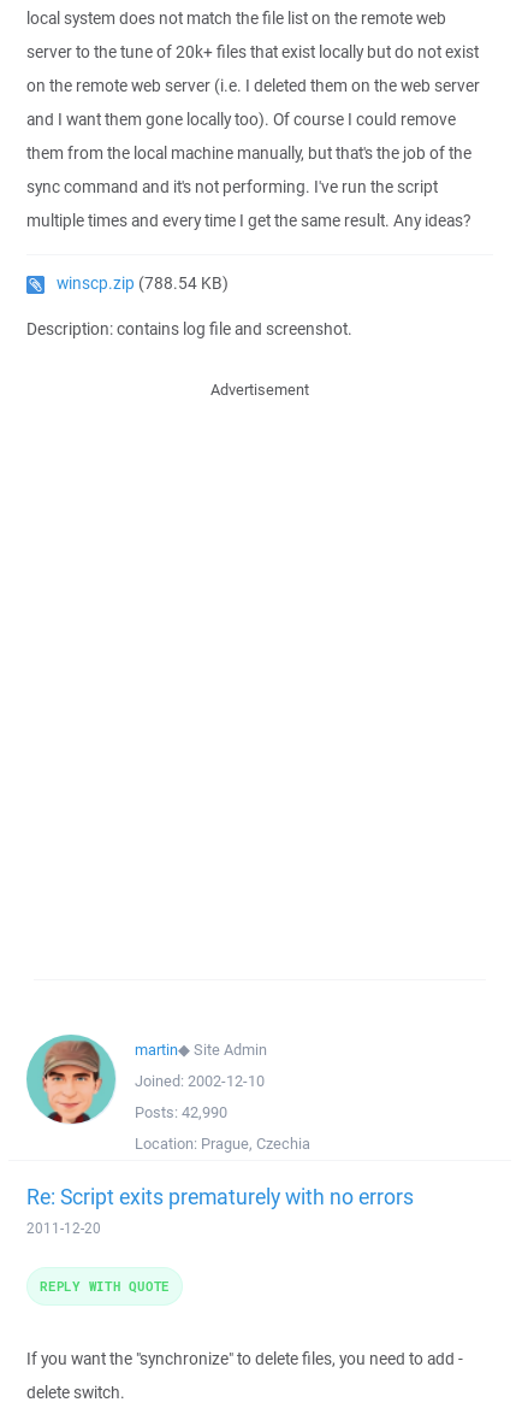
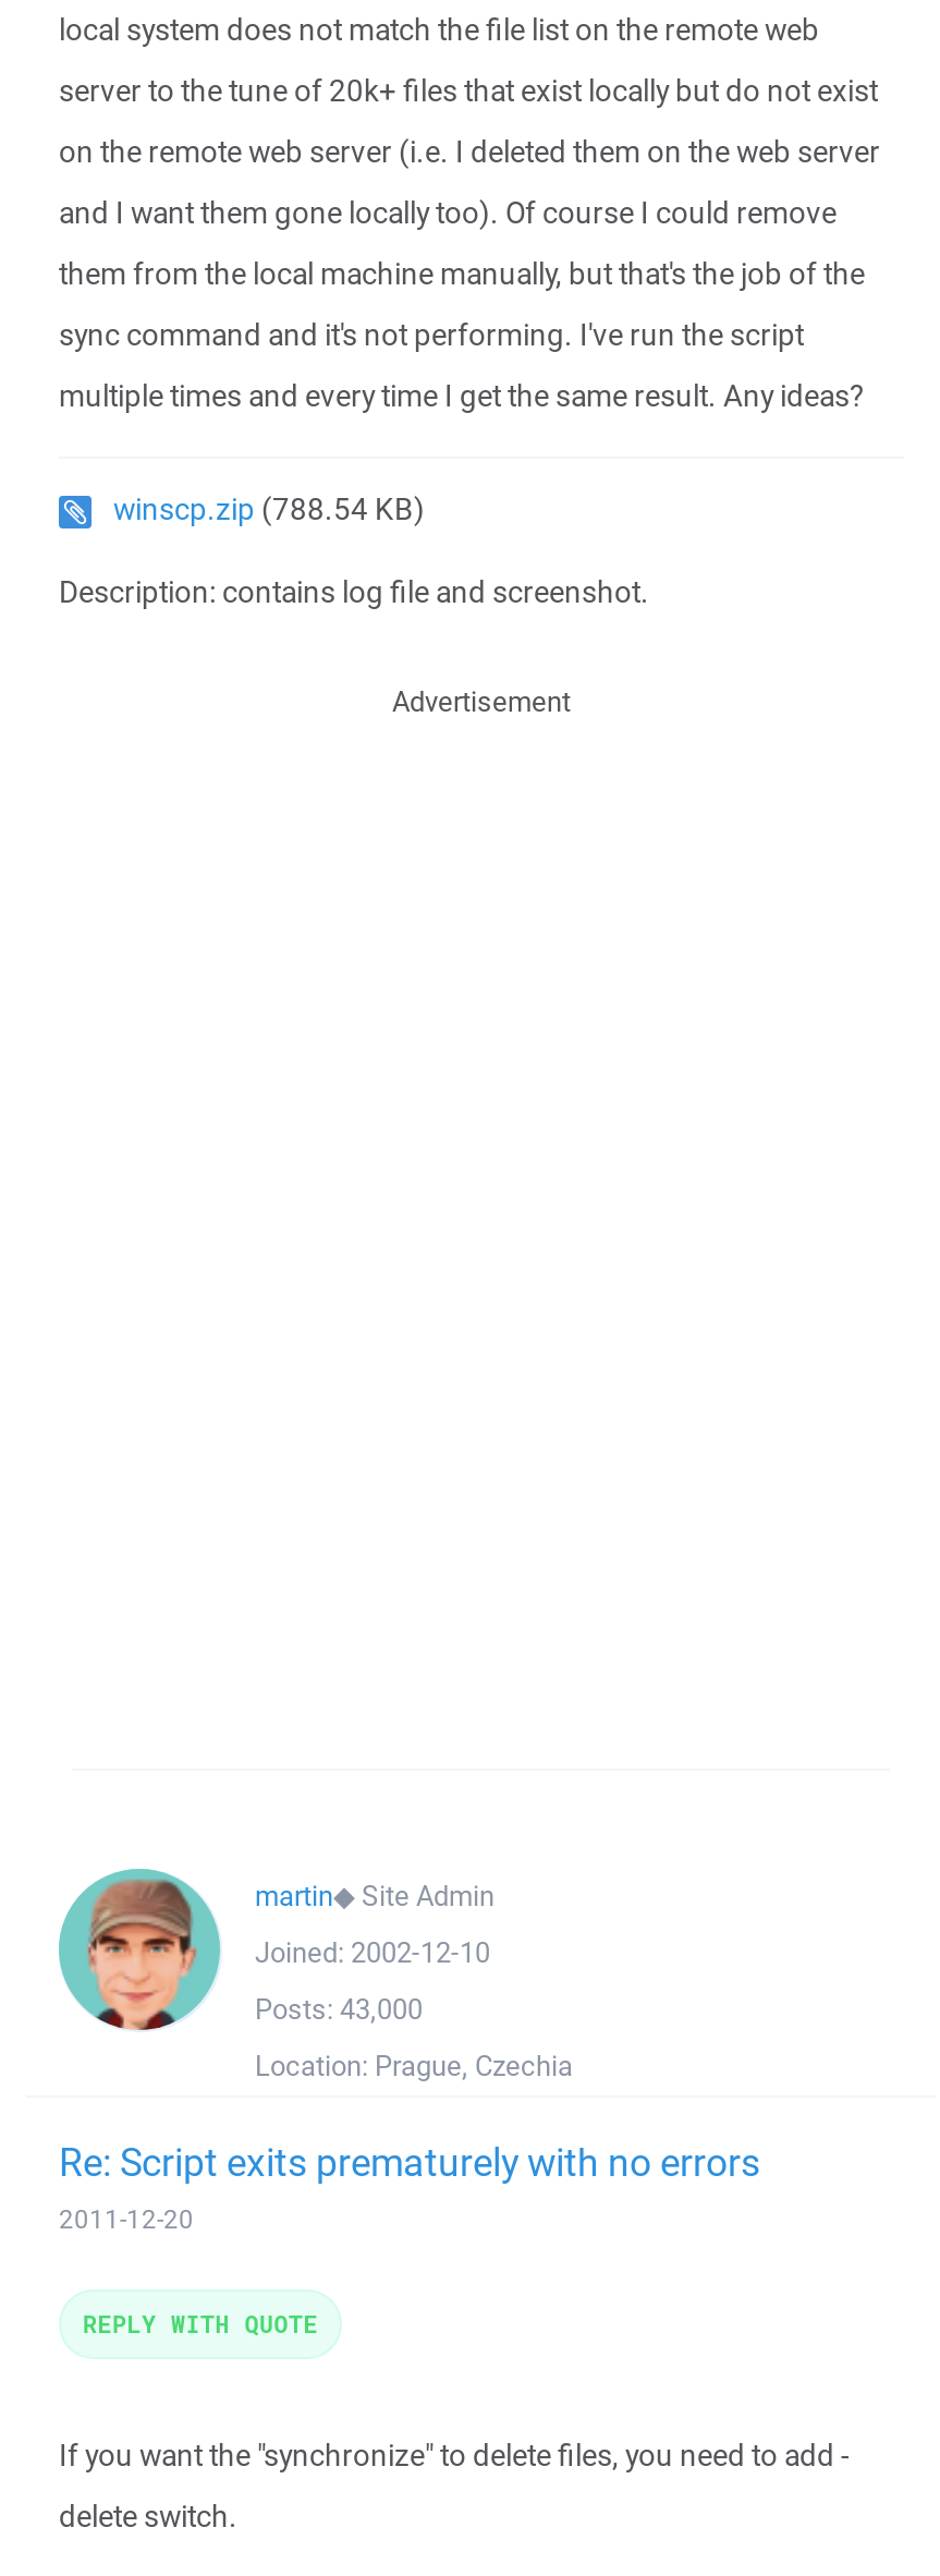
- Posts: 42,990
+ Posts: 43,000
